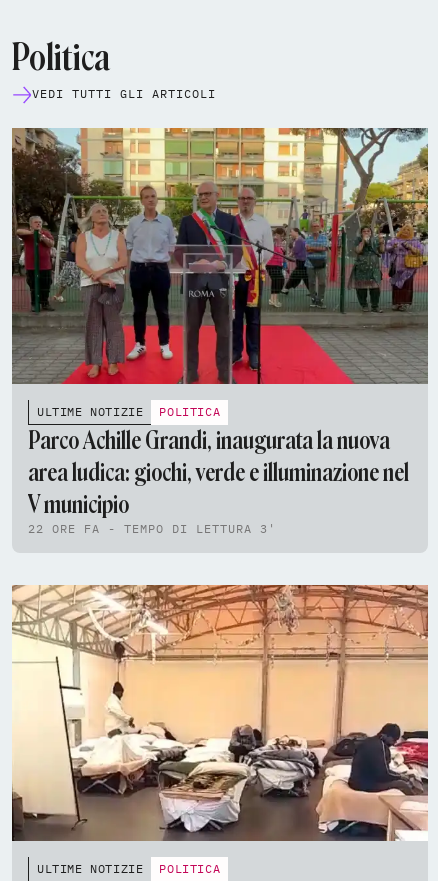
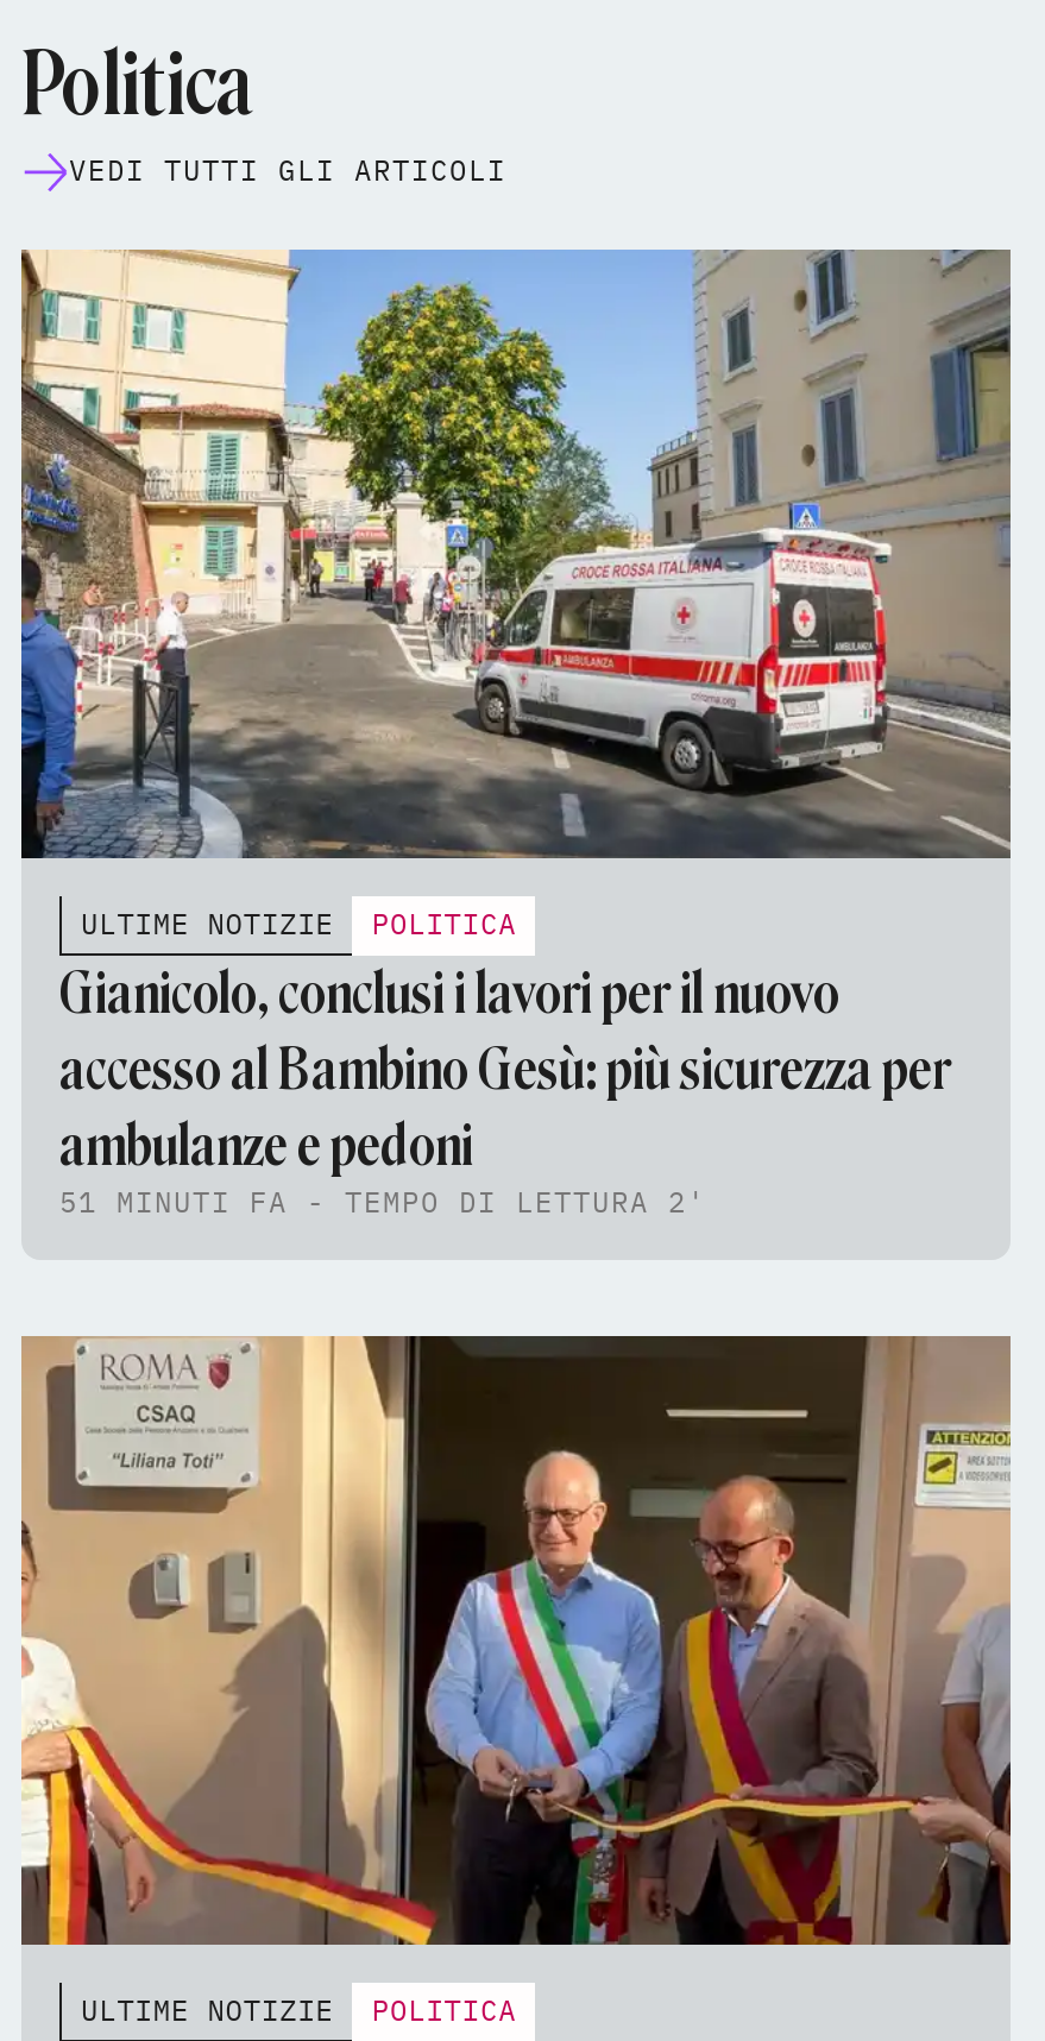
- [image]
+ [image]

- Parco Achille Grandi, inaugurata la nuova
- area ludica: giochi, verde e illuminazione nel
- V municipio
- 22 ORE FA - TEMPO DI LETTURA 3'
+ Gianicolo, conclusi i lavori per il nuovo
+ accesso al Bambino Gesù: più sicurezza per
+ ambulanze e pedoni
+ 51 MINUTI FA - TEMPO DI LETTURA 2'

- [image]
+ [image]
